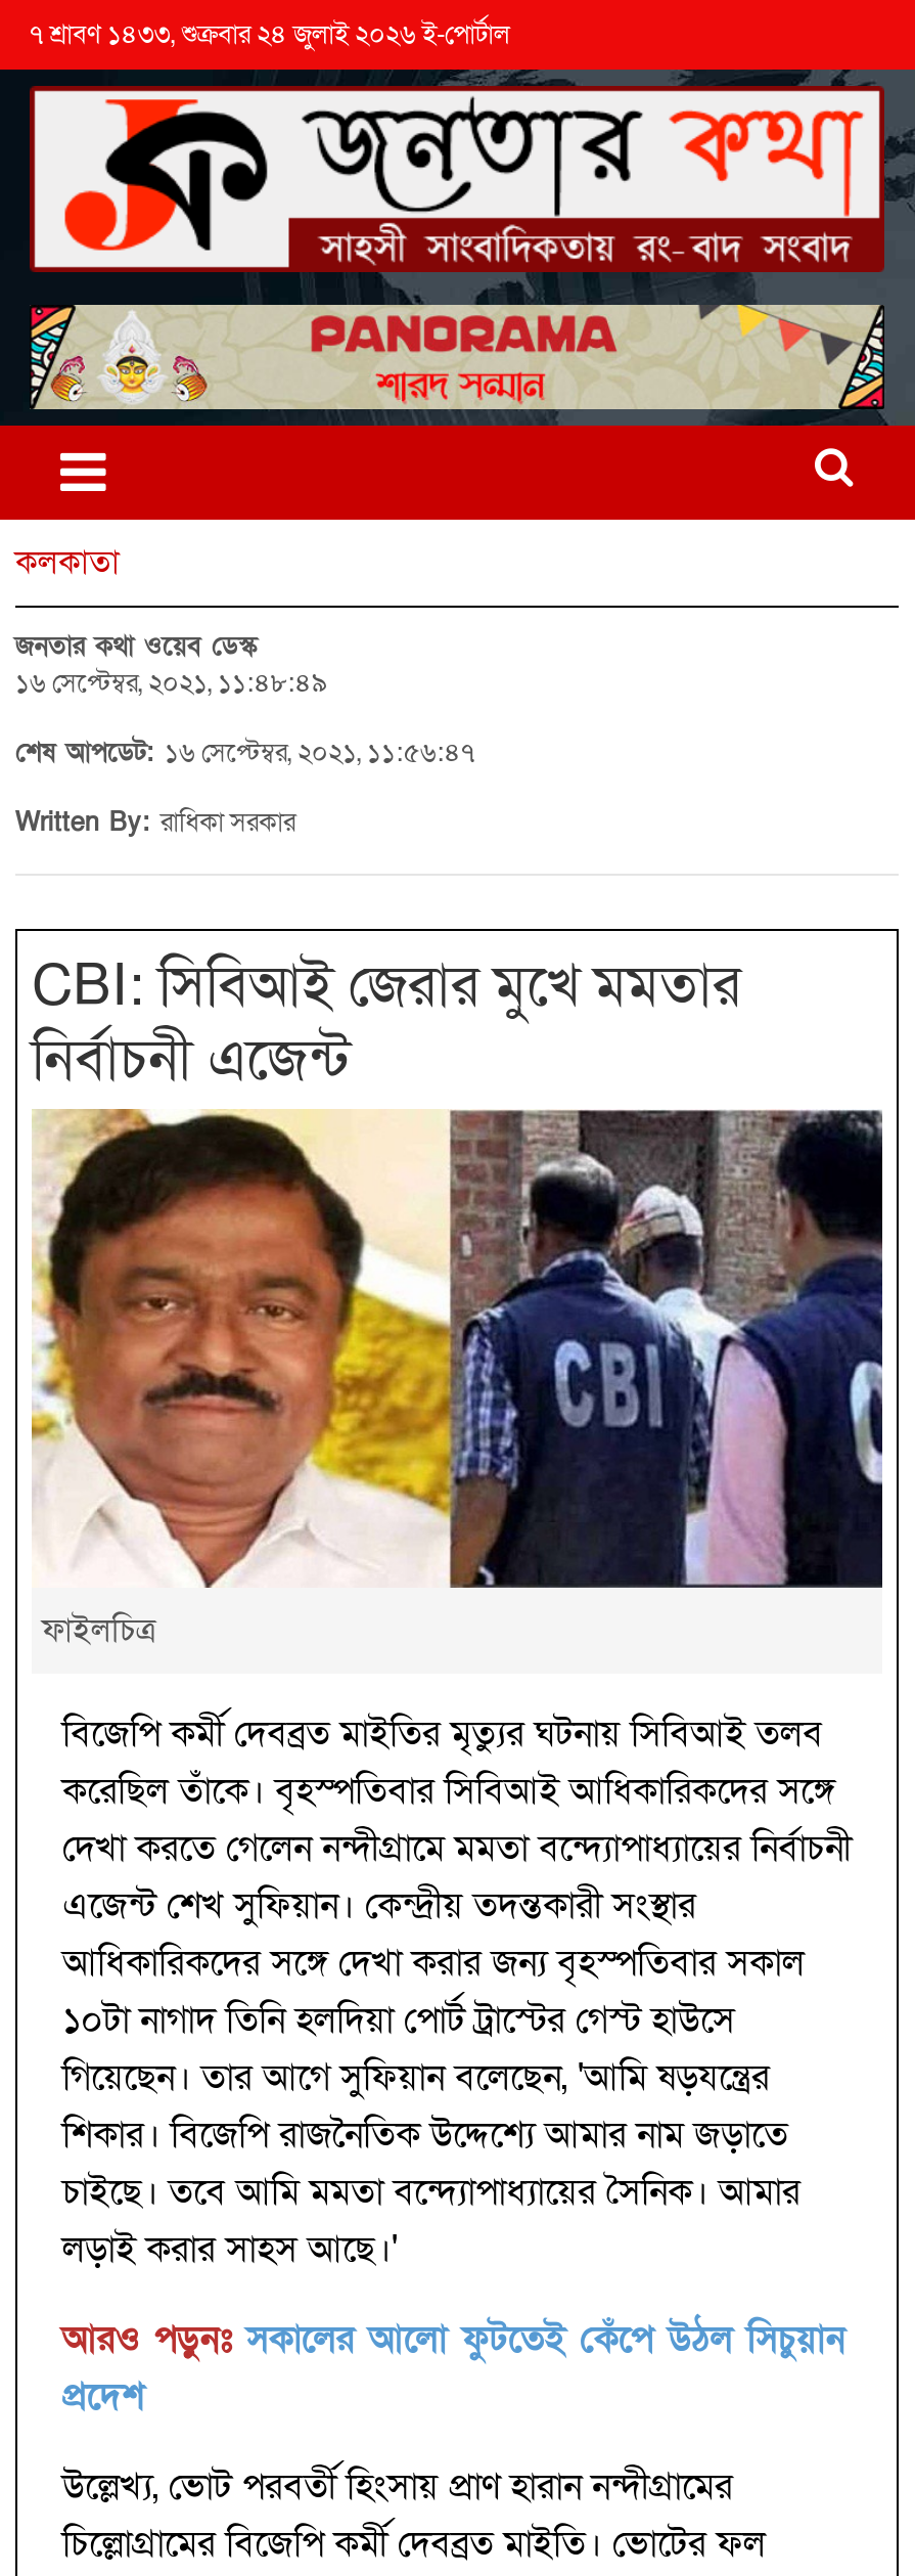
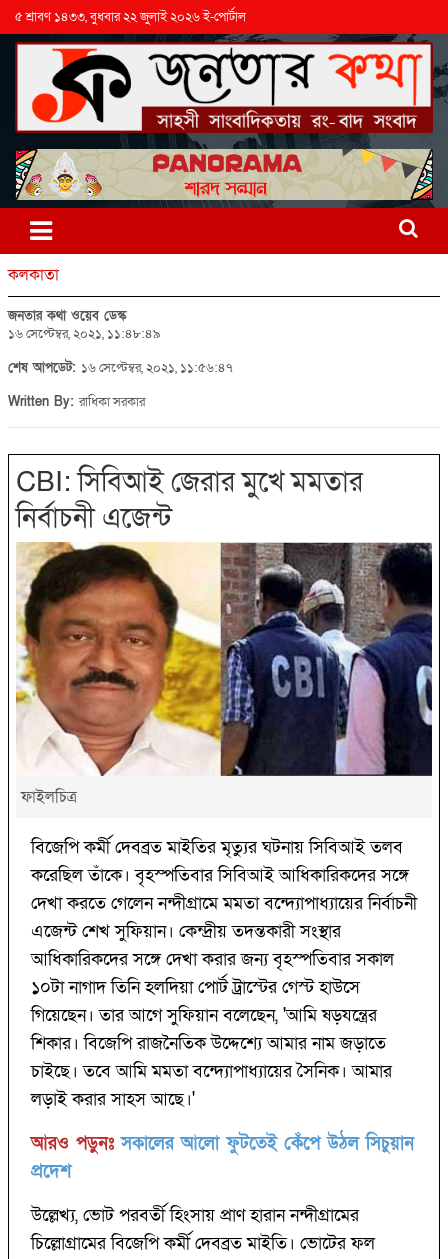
- ৭ শ্রাবণ ১৪৩৩, শুক্রবার ২৪ জুলাই ২০২৬ ই-পোর্টাল
+ ৫ শ্রাবণ ১৪৩৩, বুধবার ২২ জুলাই ২০২৬ ই-পোর্টাল
